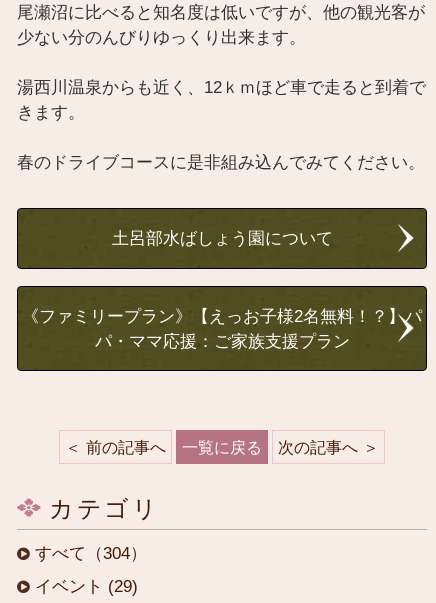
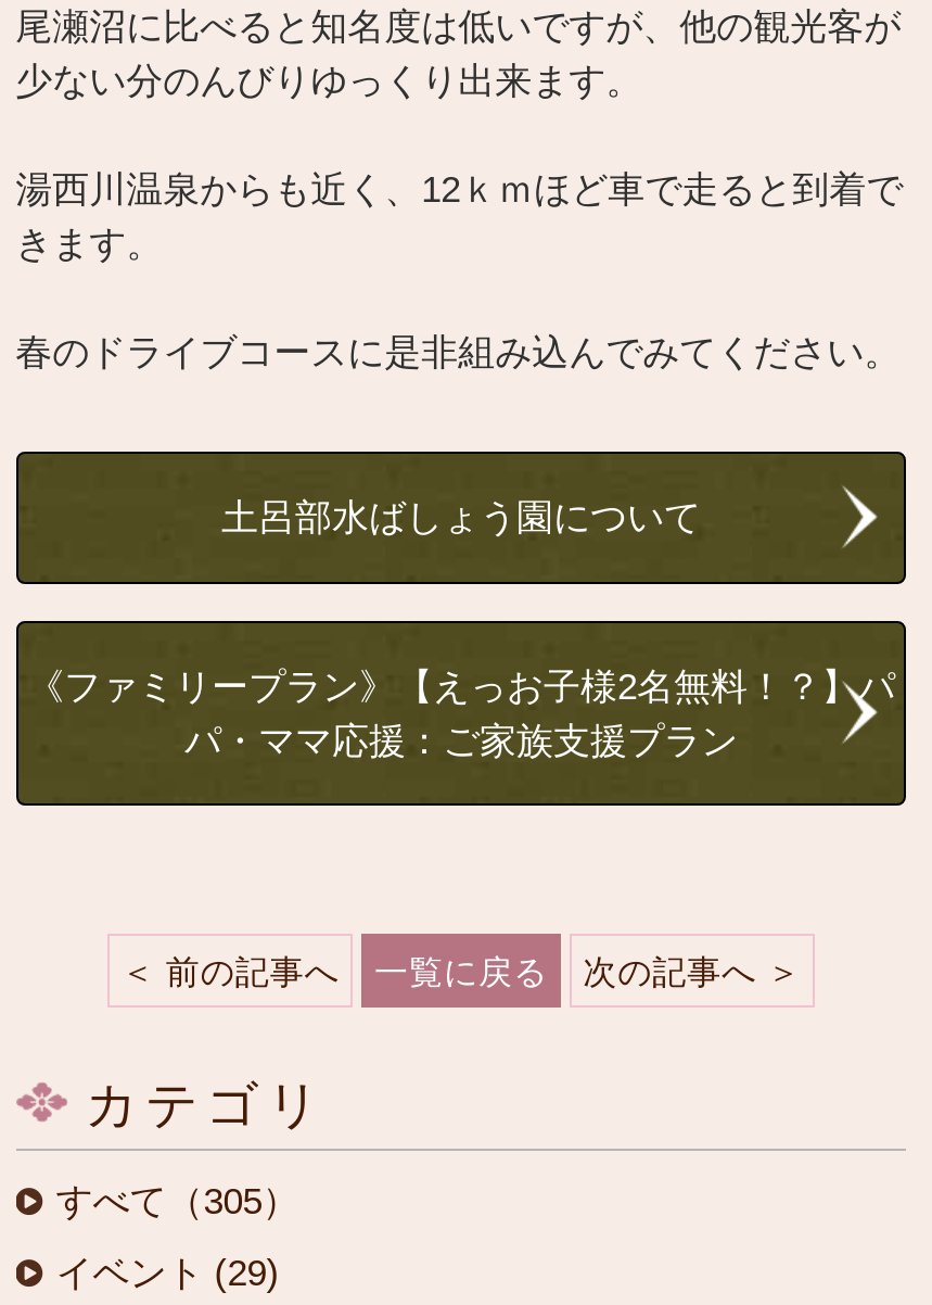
- すべて（304）
+ すべて（305）
